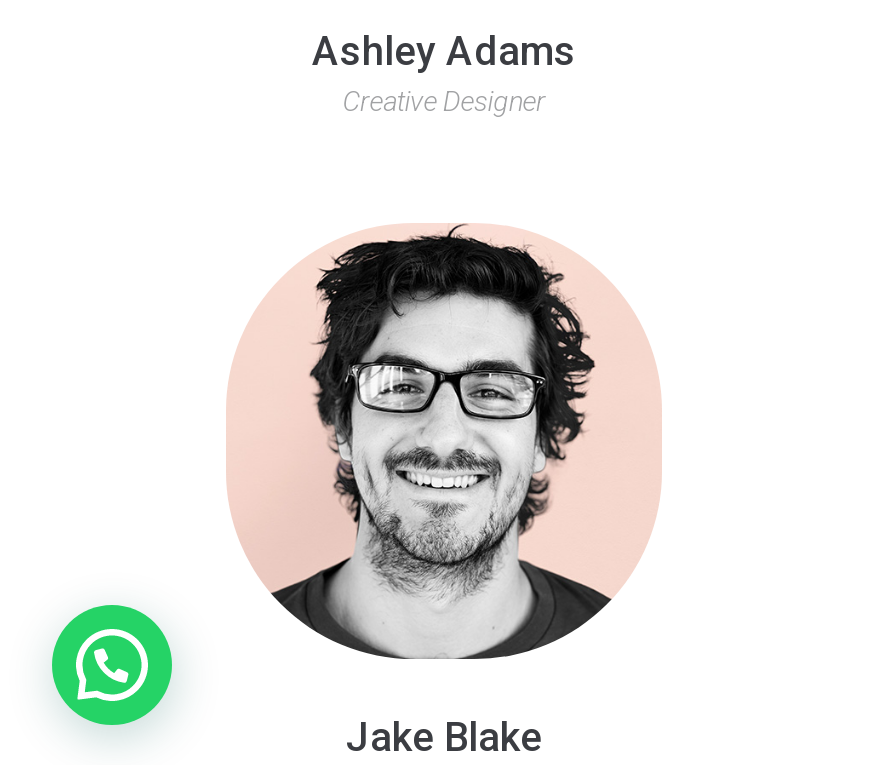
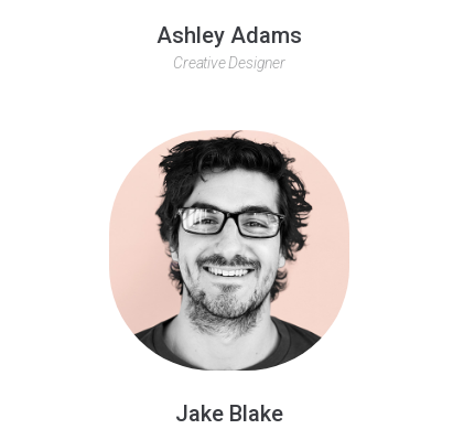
- [image]
